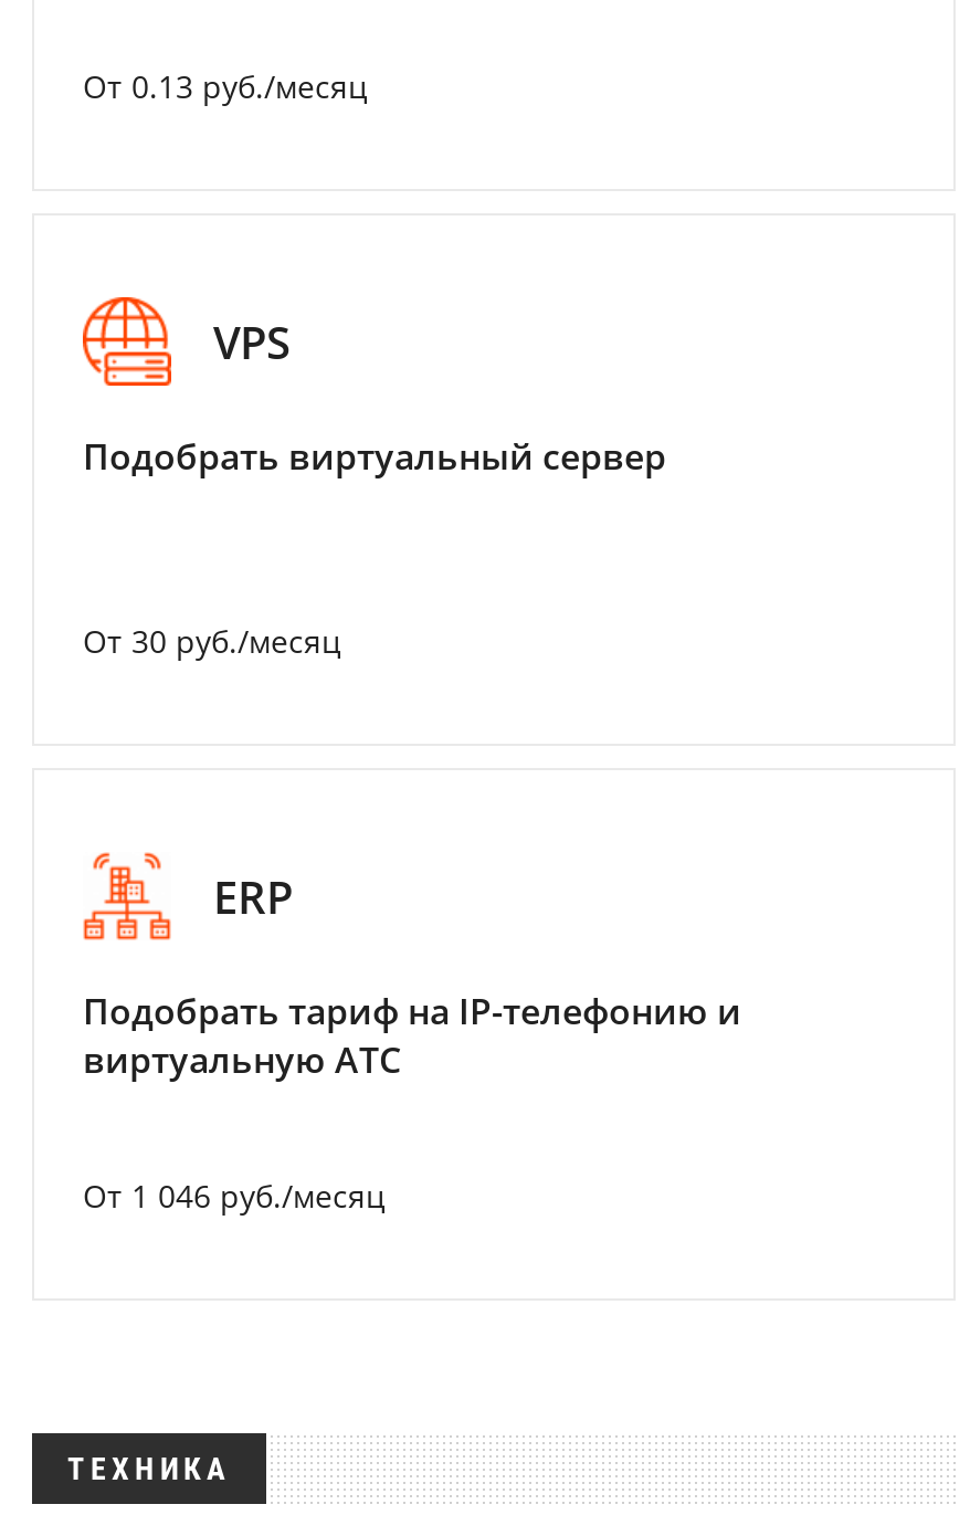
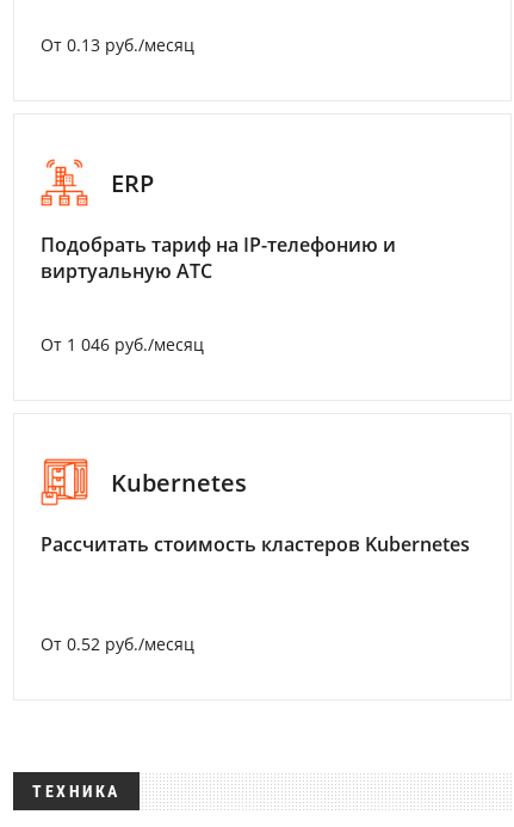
- [image]
- VPS
- Подобрать виртуальный сервер

- От 30 руб./месяц

moved up: ERP | Подобрать тариф на IP-телефонию и | виртуальную АТС | От 1 046 руб./месяц

+ [image]
+ Kubernetes
+ Рассчитать стоимость кластеров Kubernetes

+ От 0.52 руб./месяц
